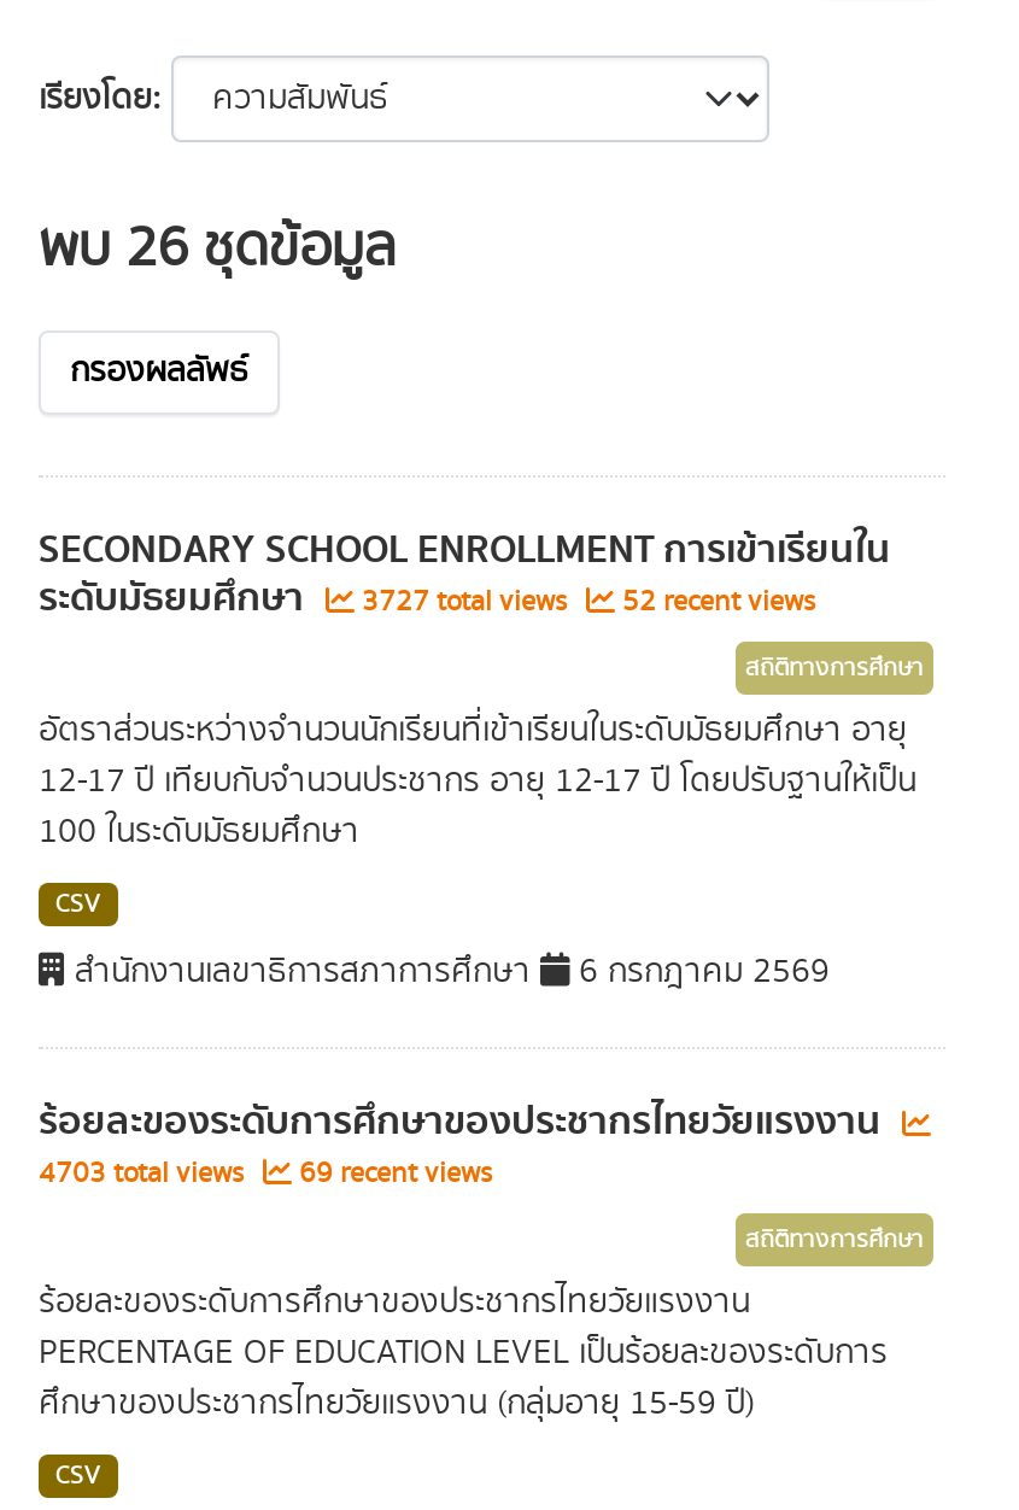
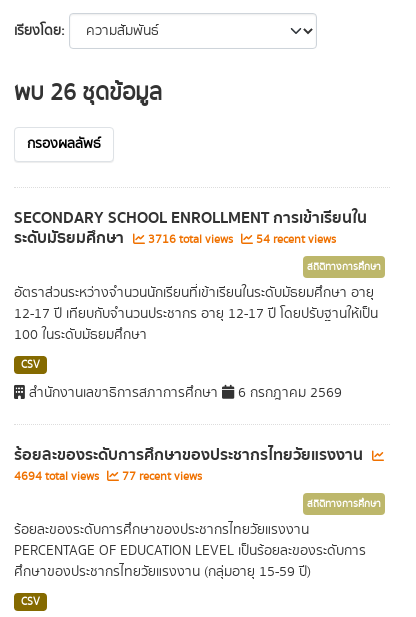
- 3727 total views
+ 3716 total views

- 52 recent views
+ 54 recent views

- 4703 total views
+ 4694 total views

- 69 recent views
+ 77 recent views
